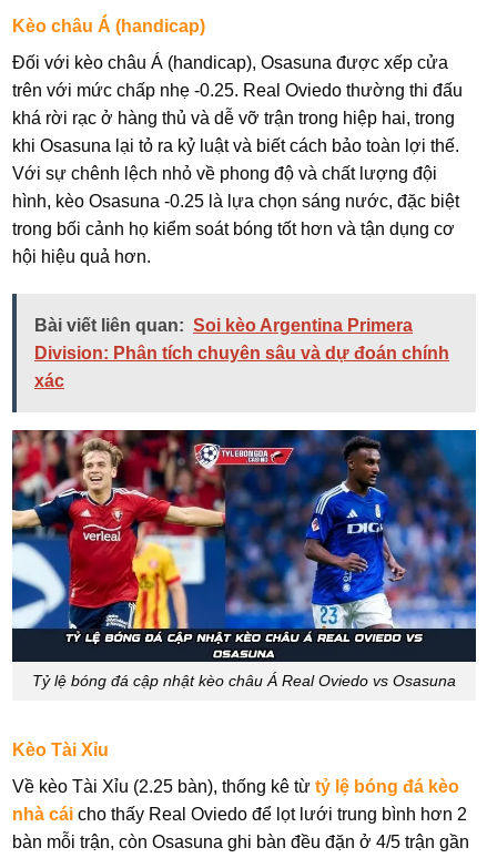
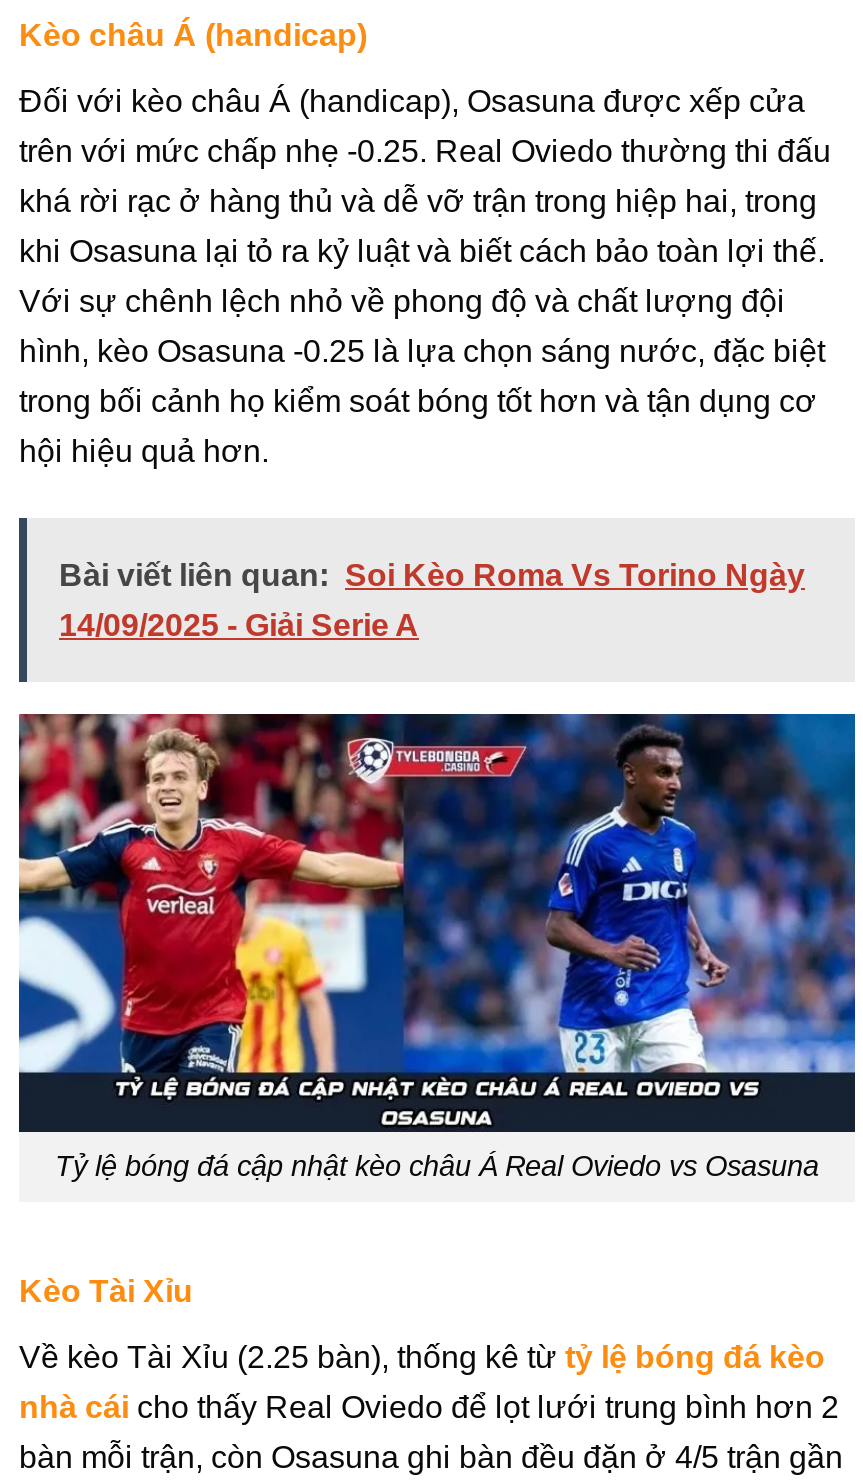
- Bài viết liên quan: Soi kèo Argentina Primera
- Division: Phân tích chuyên sâu và dự đoán chính
- xác
+ Bài viết liên quan: Soi Kèo Roma Vs Torino Ngày
+ 14/09/2025 - Giải Serie A
